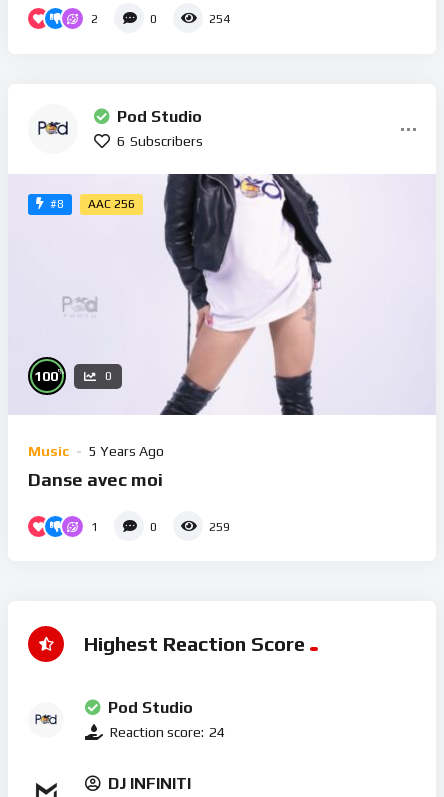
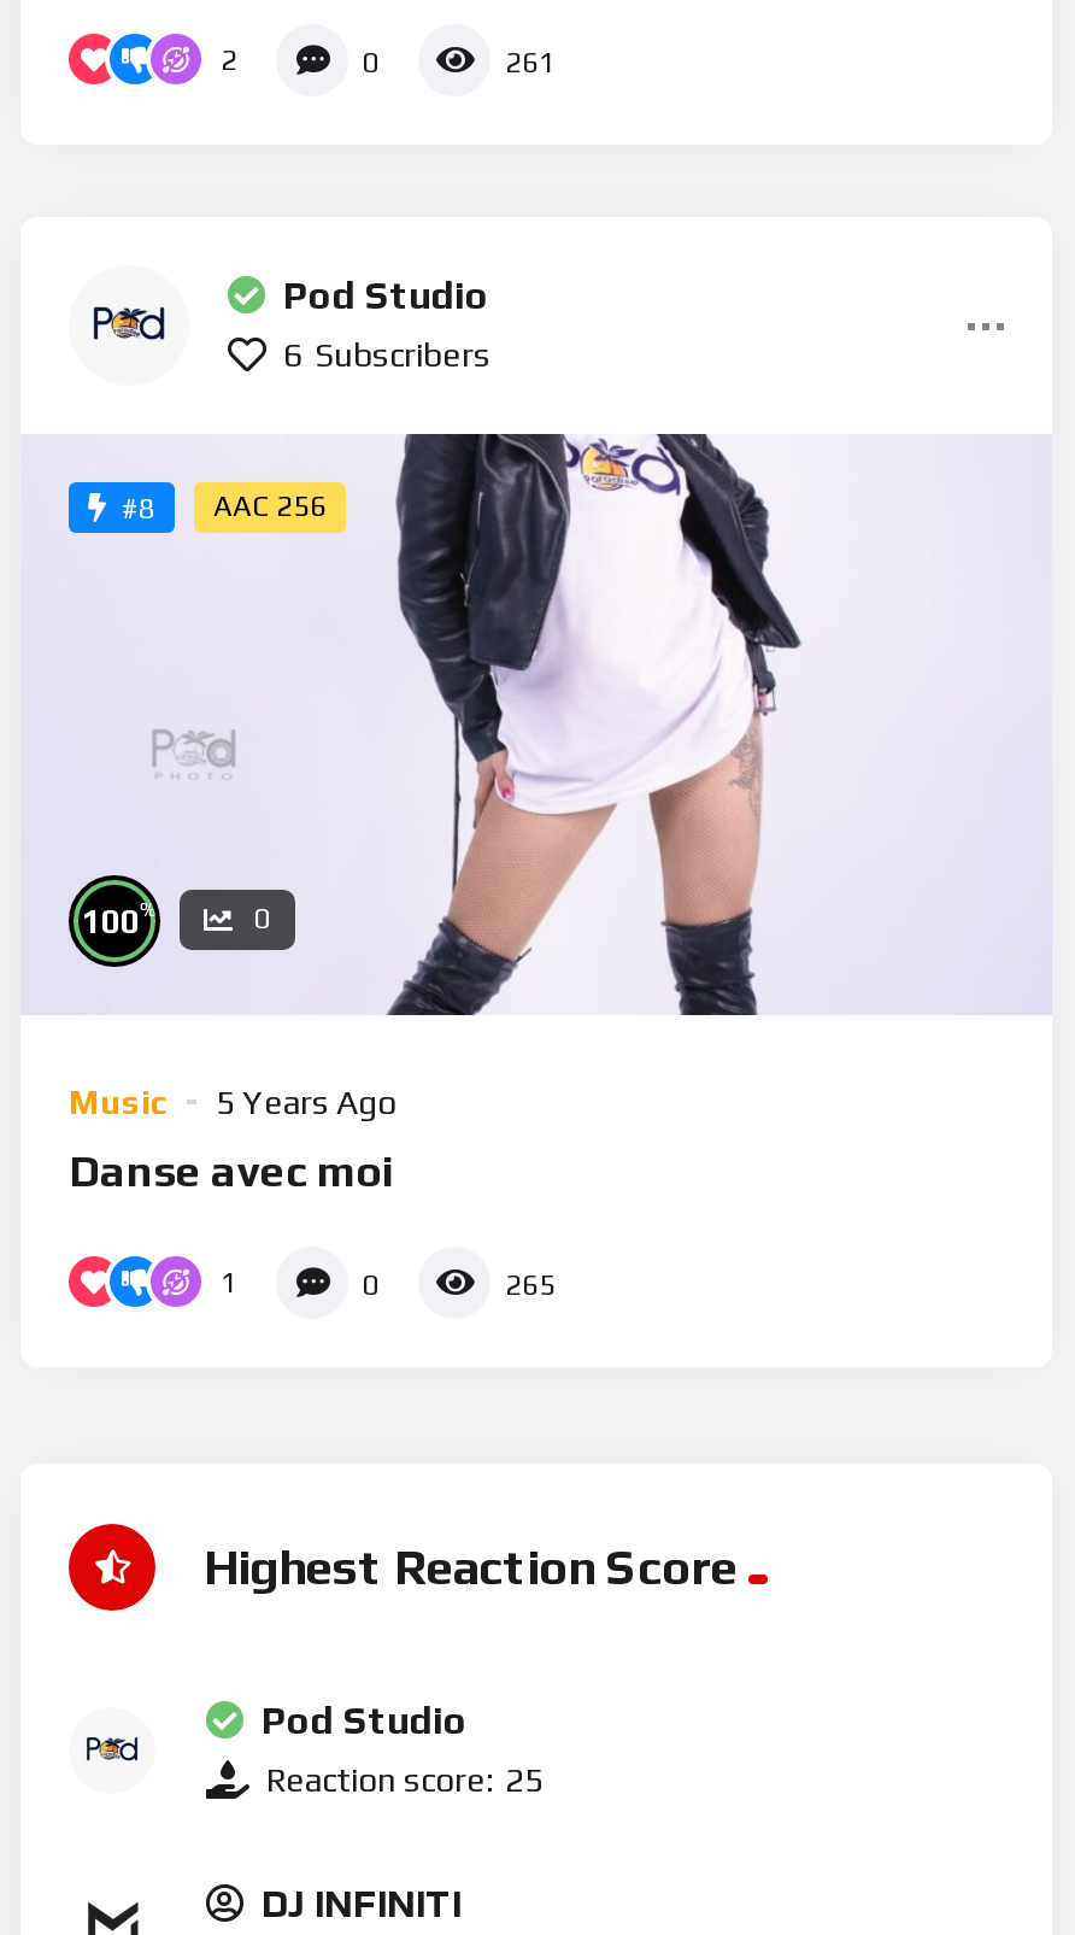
- 254
+ 261

- 259
+ 265

- Reaction score: 24
+ Reaction score: 25
